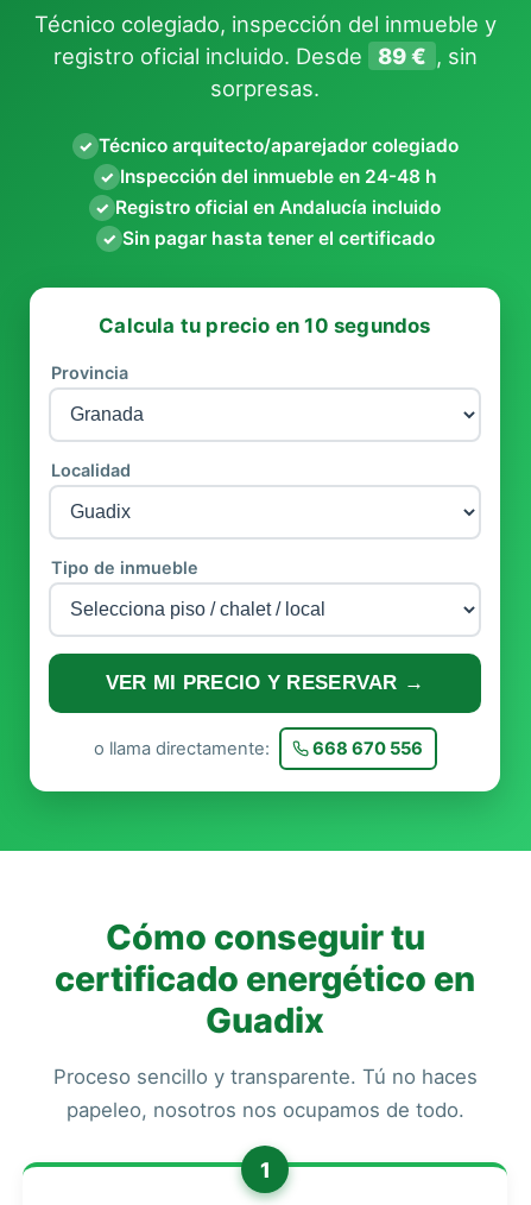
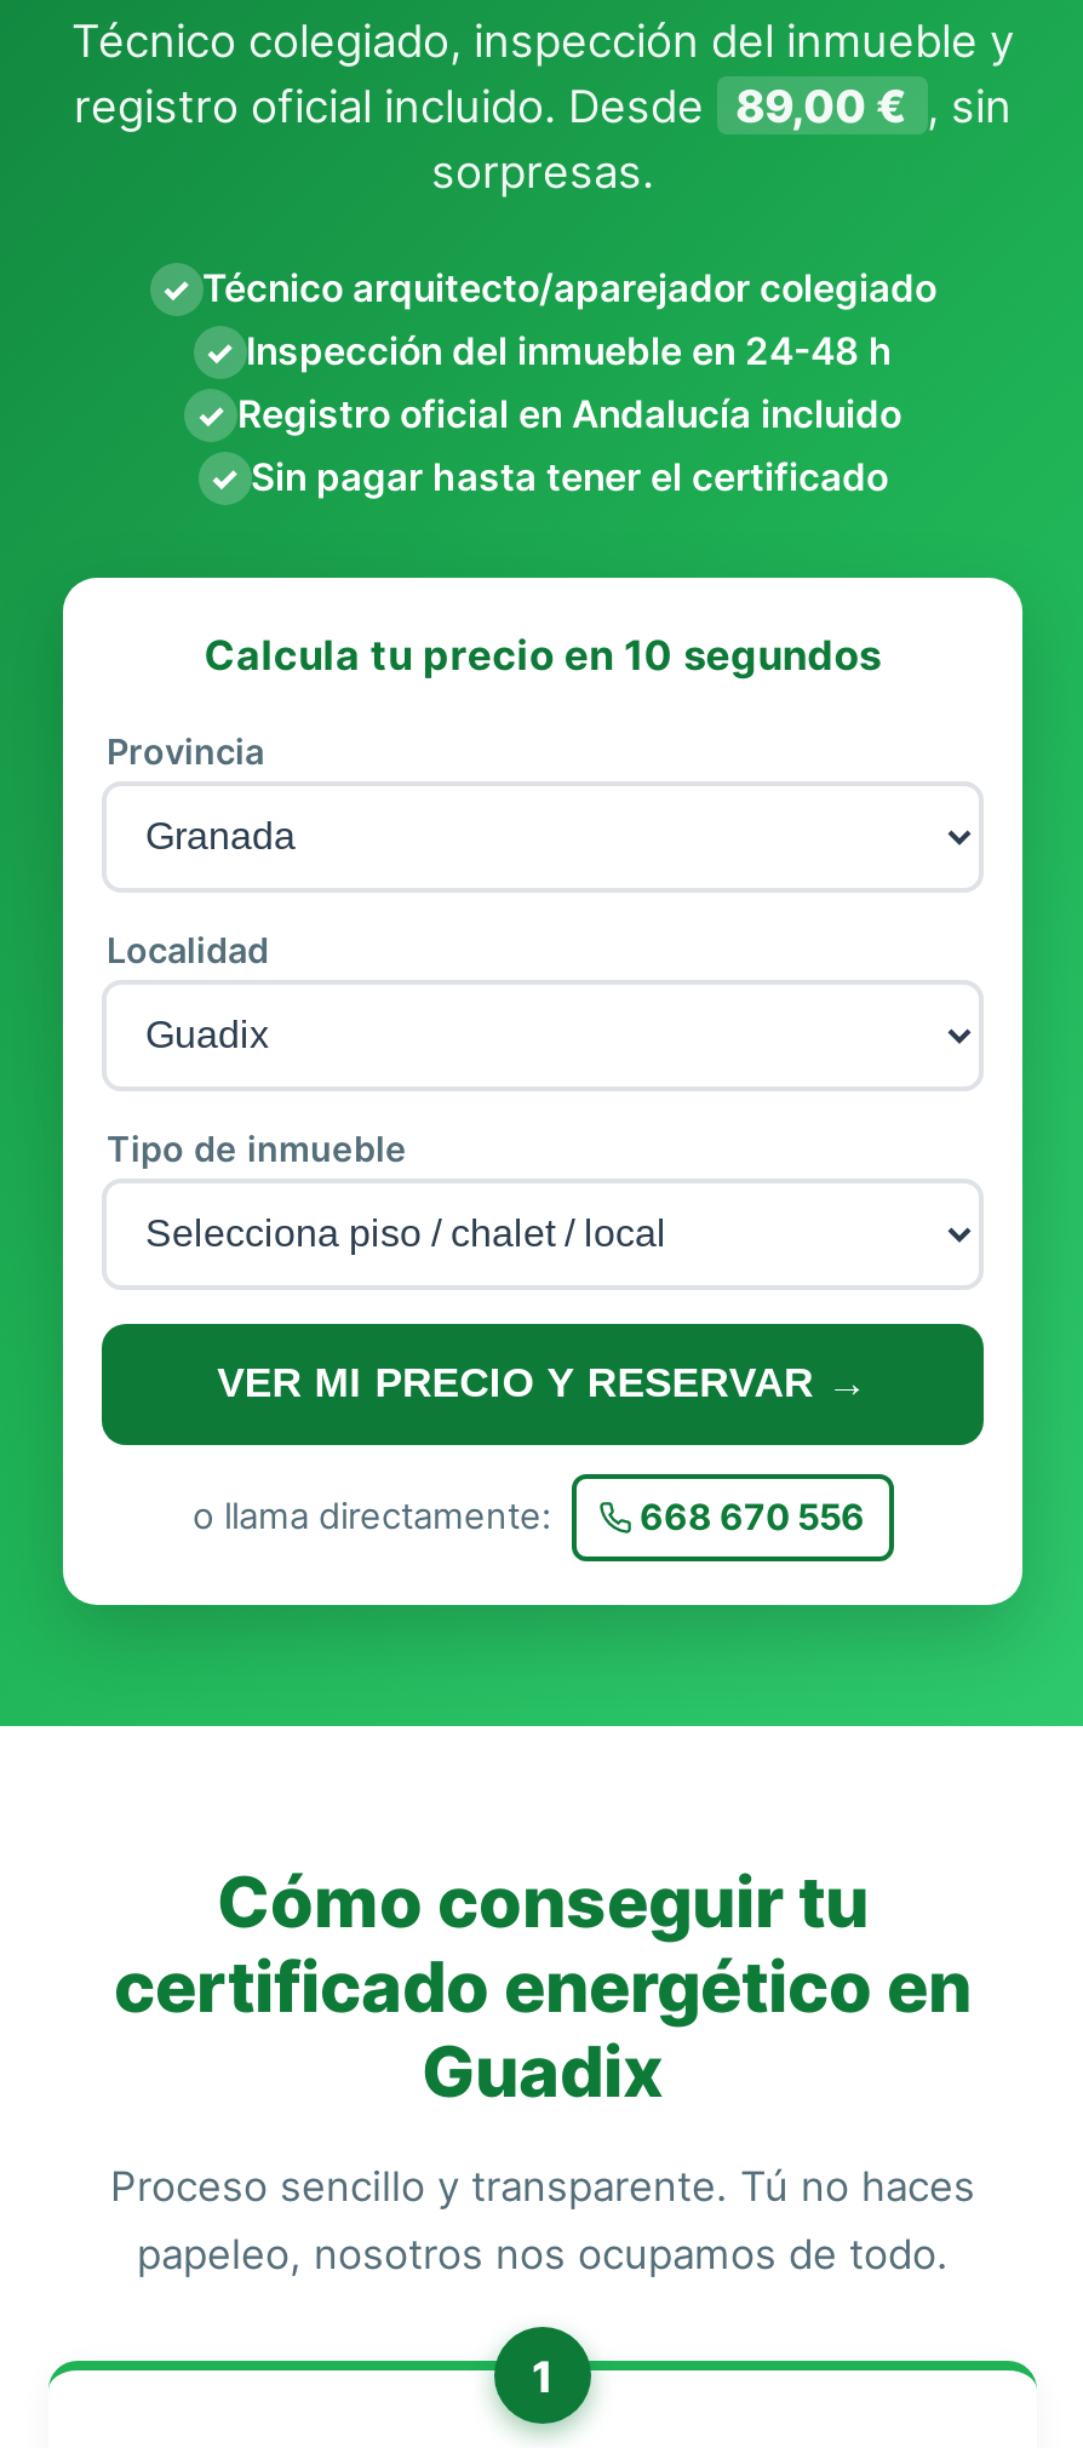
- registro oficial incluido. Desde 89 € , sin
+ registro oficial incluido. Desde 89,00 € , sin
